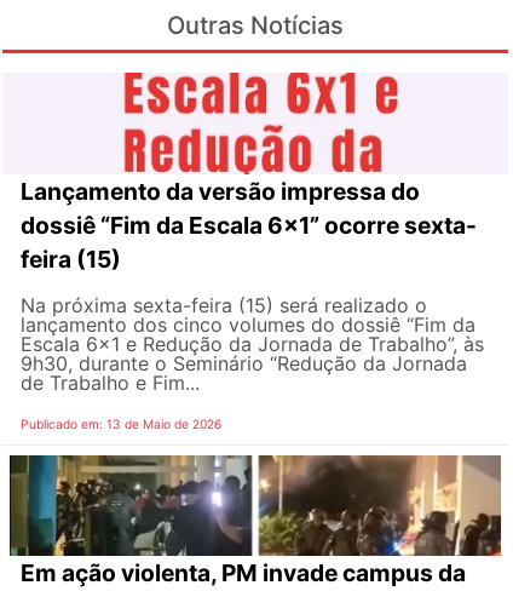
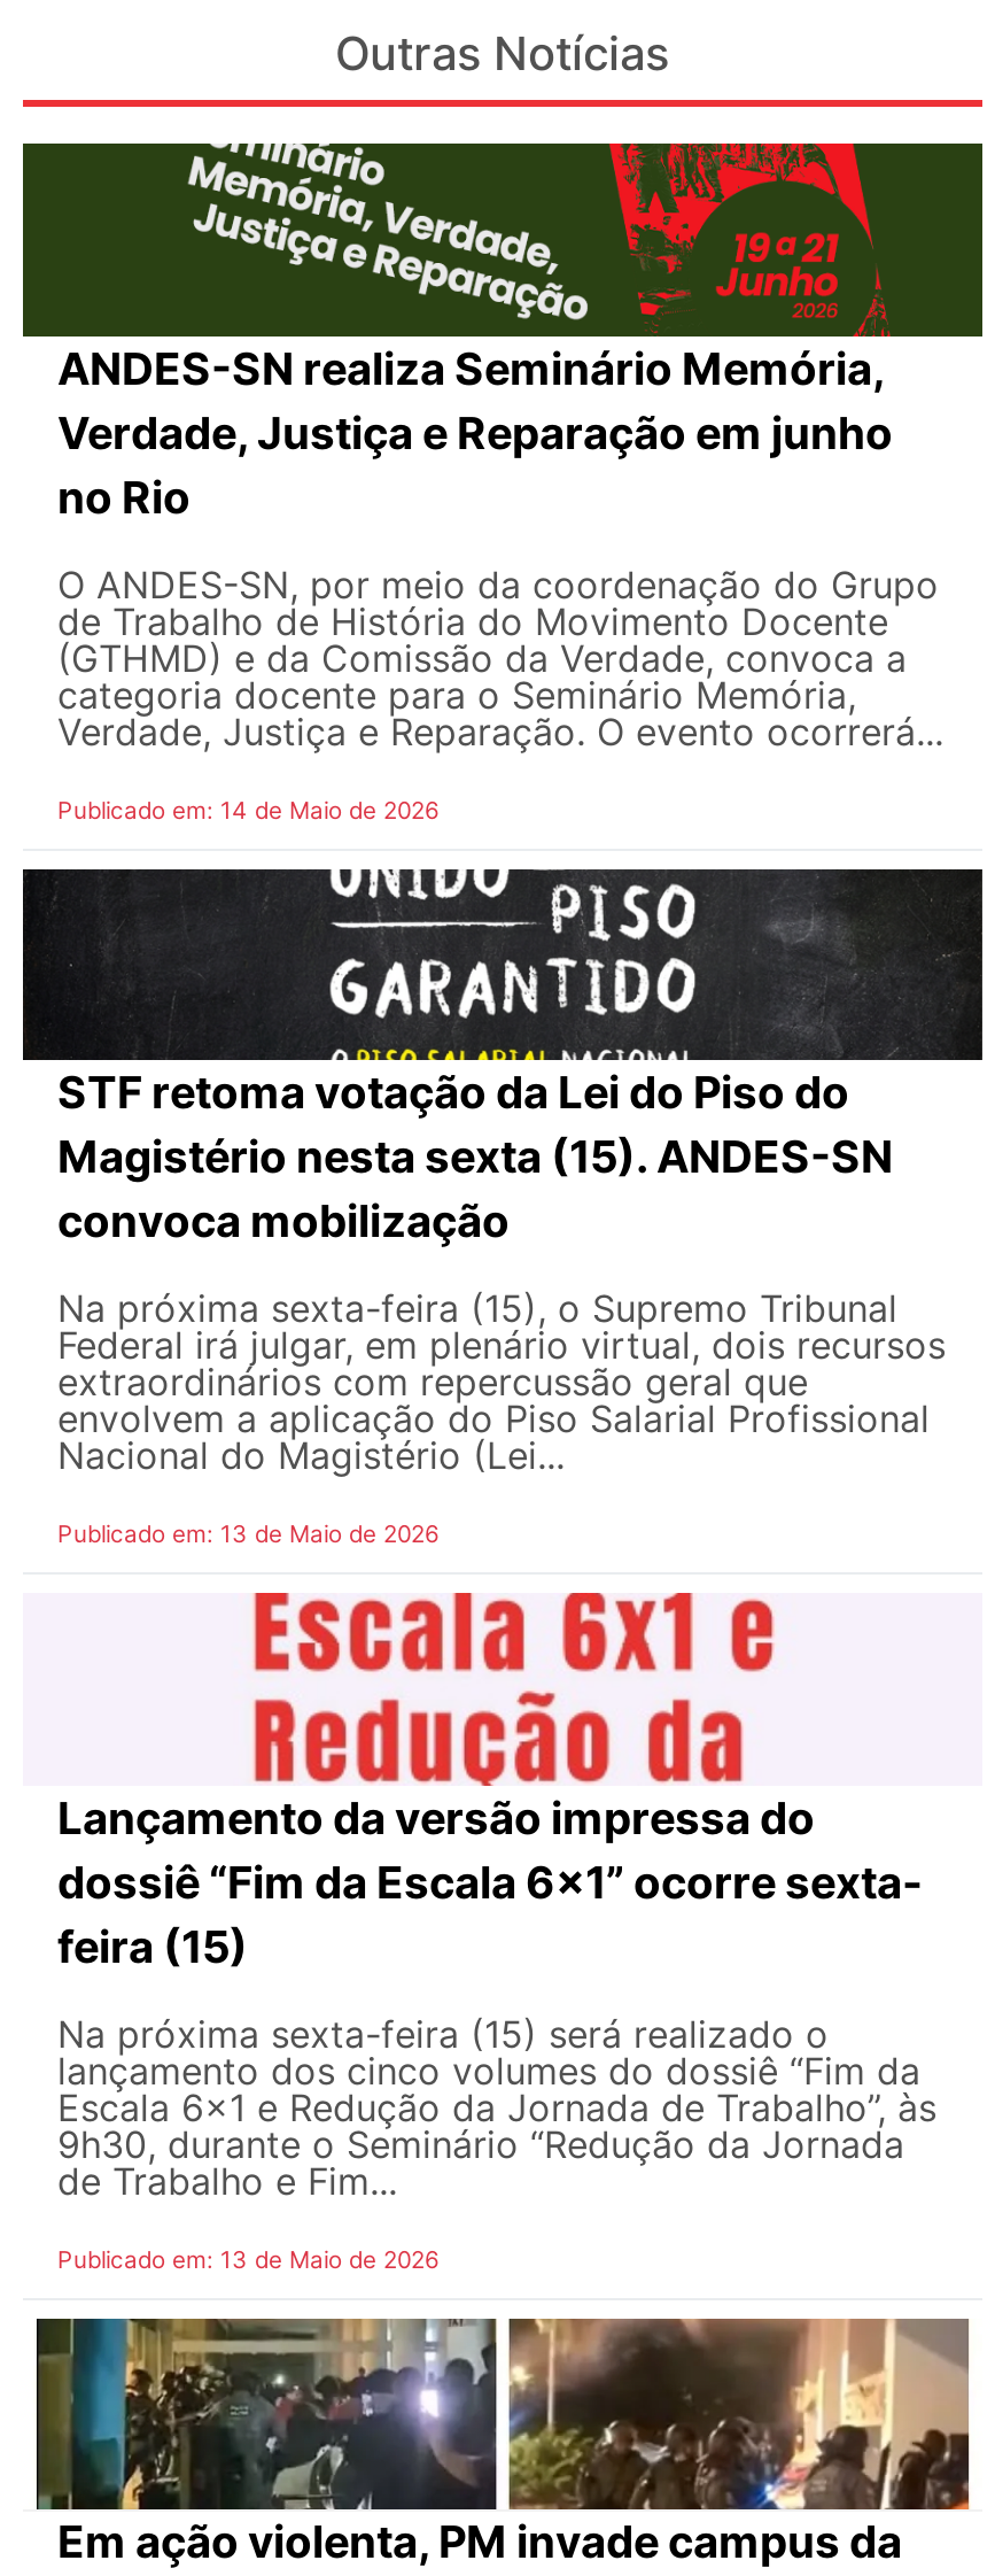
+ [image]
+ ANDES-SN realiza Seminário Memória,
+ Verdade, Justiça e Reparação em junho
+ no Rio
+ O ANDES-SN, por meio da coordenação do Grupo
+ de Trabalho de História do Movimento Docente
+ (GTHMD) e da Comissão da Verdade, convoca a
+ categoria docente para o Seminário Memória,
+ Verdade, Justiça e Reparação. O evento ocorrerá...
+ Publicado em: 14 de Maio de 2026

+ [image]
+ STF retoma votação da Lei do Piso do
+ Magistério nesta sexta (15). ANDES-SN
+ convoca mobilização
+ Na próxima sexta-feira (15), o Supremo Tribunal
+ Federal irá julgar, em plenário virtual, dois recursos
+ extraordinários com repercussão geral que
+ envolvem a aplicação do Piso Salarial Profissional
+ Nacional do Magistério (Lei...
+ Publicado em: 13 de Maio de 2026
